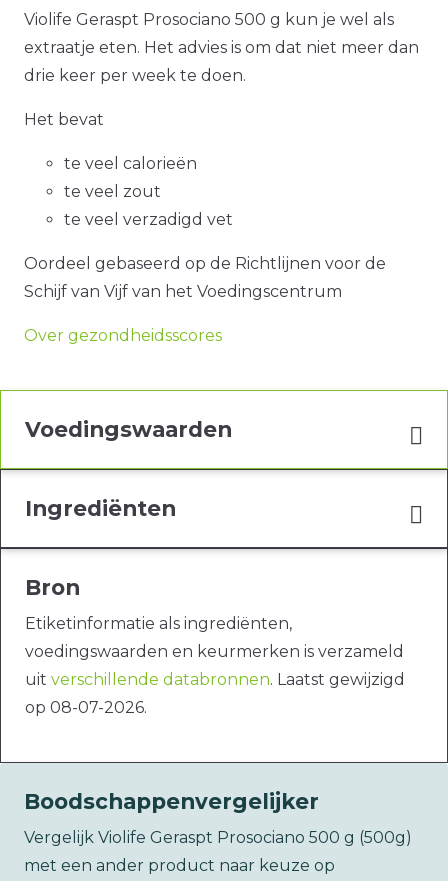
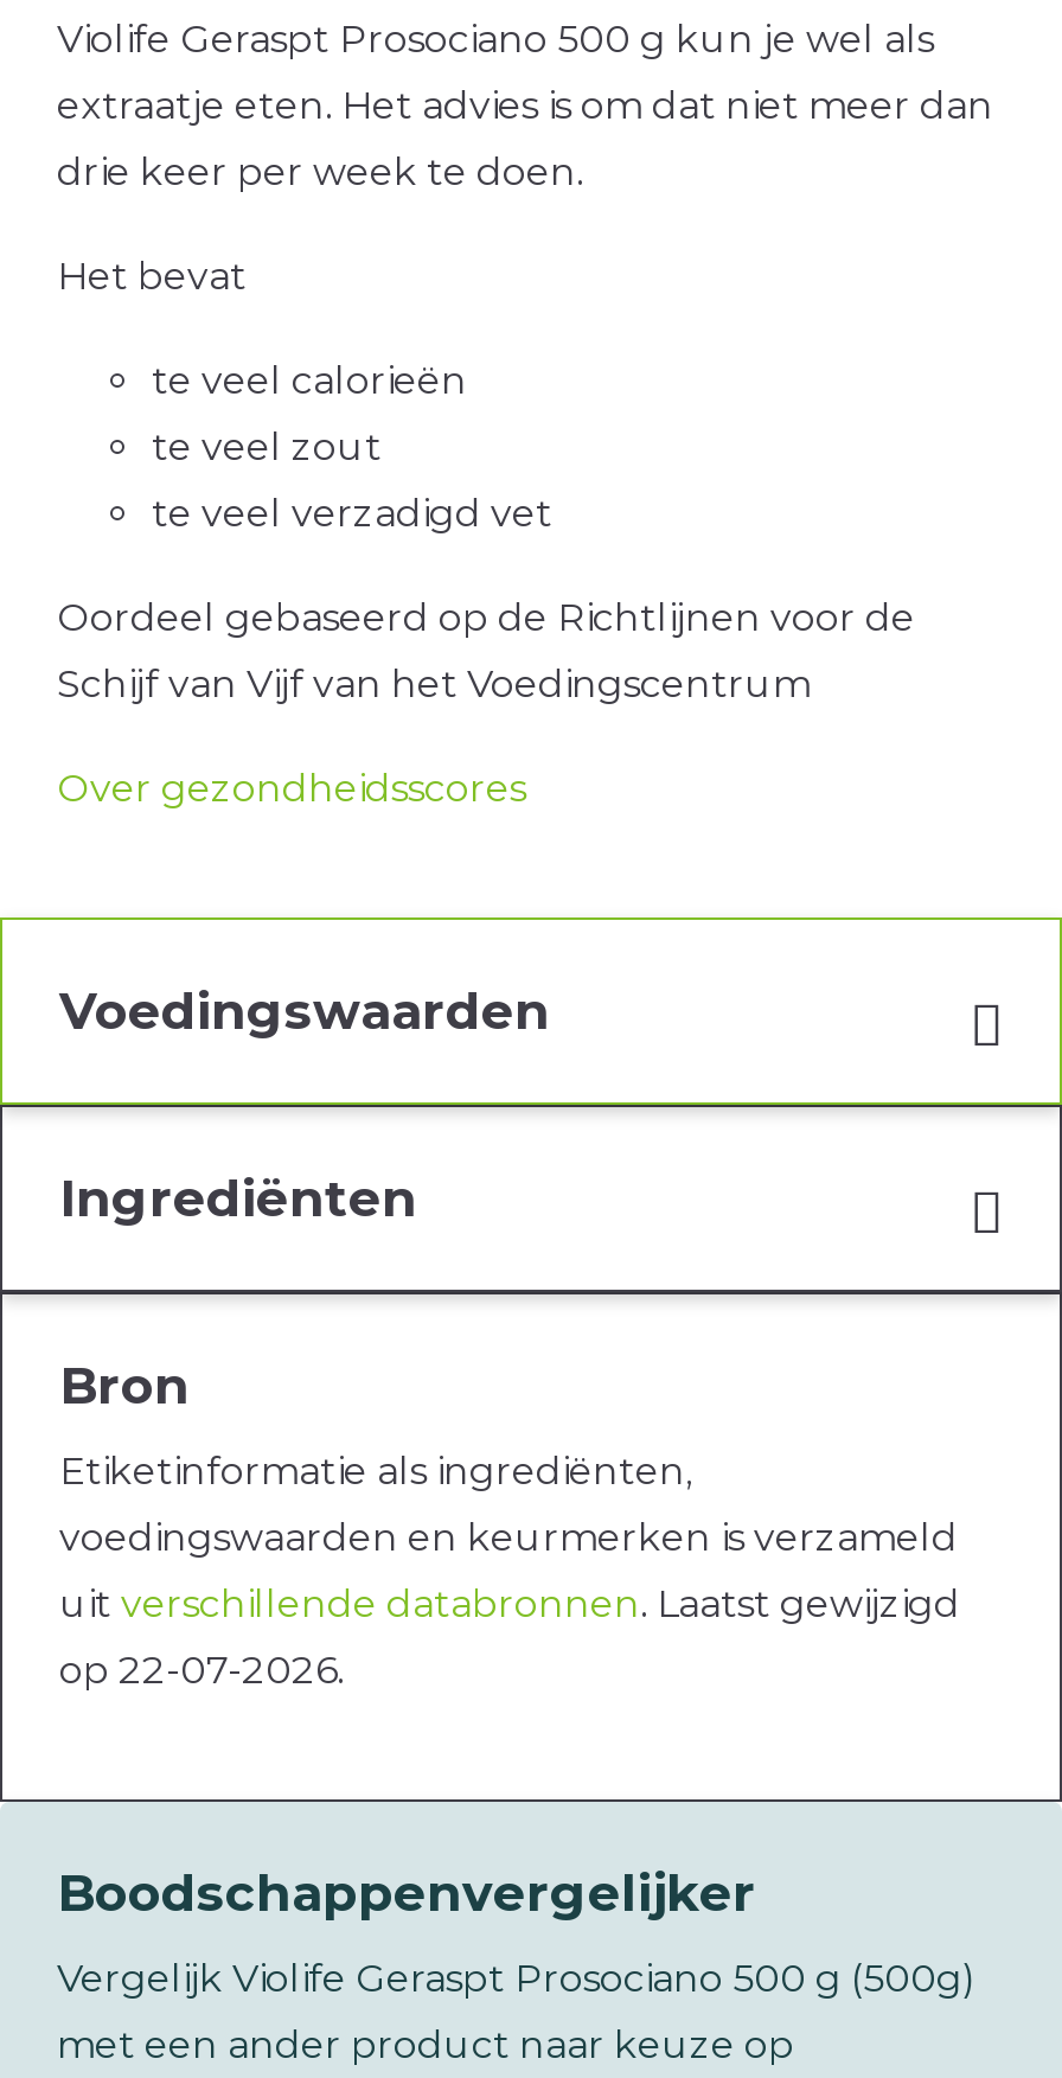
- op 08-07-2026.
+ op 22-07-2026.
